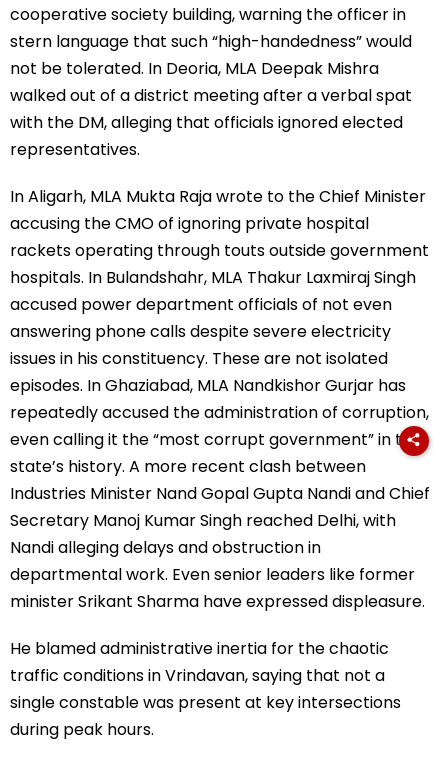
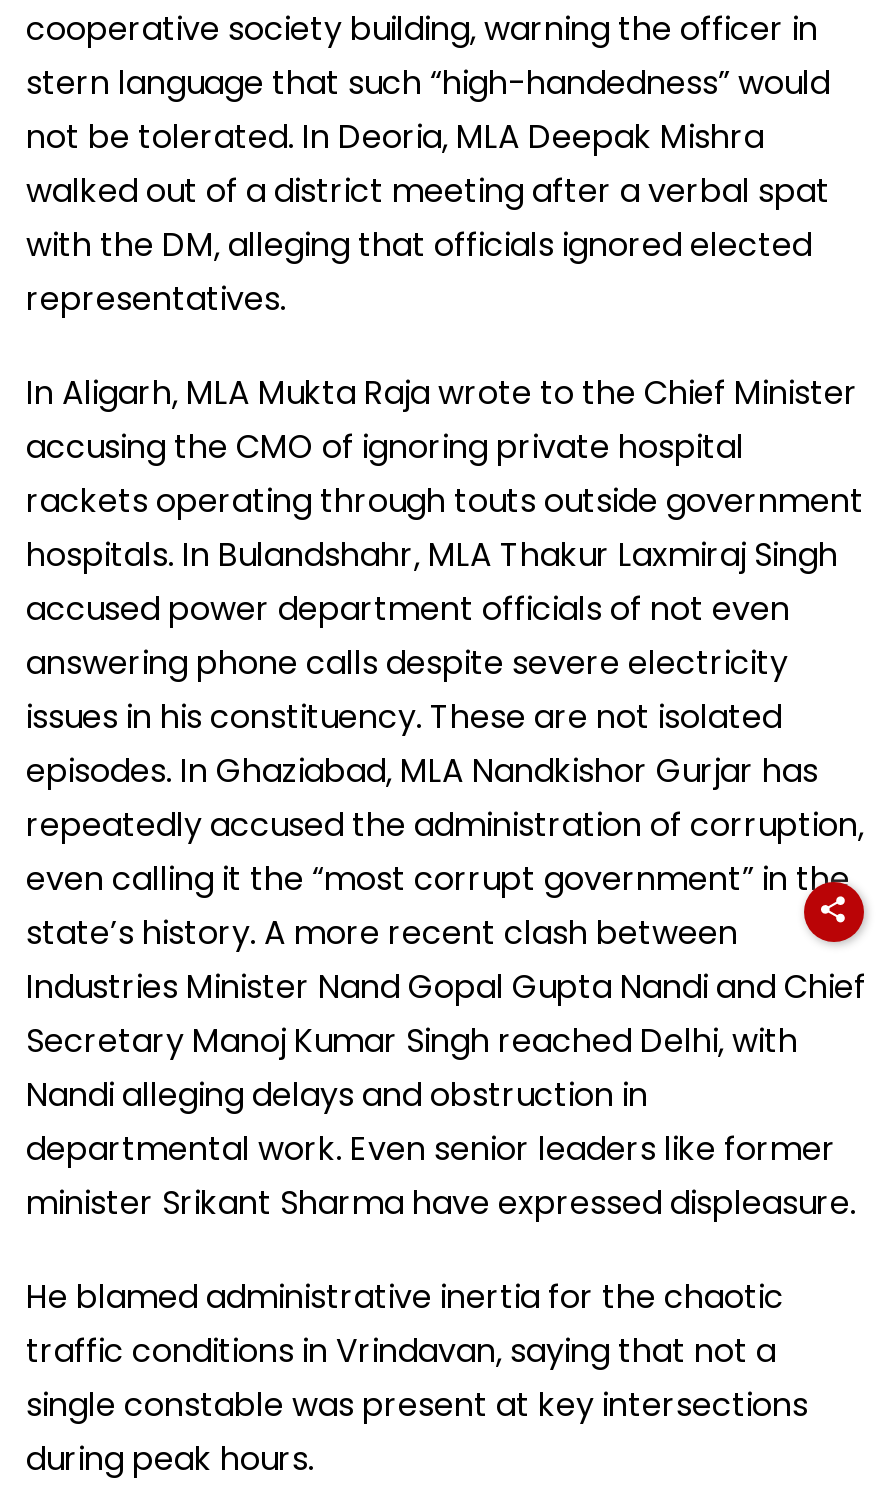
- [image]
+ [image]
